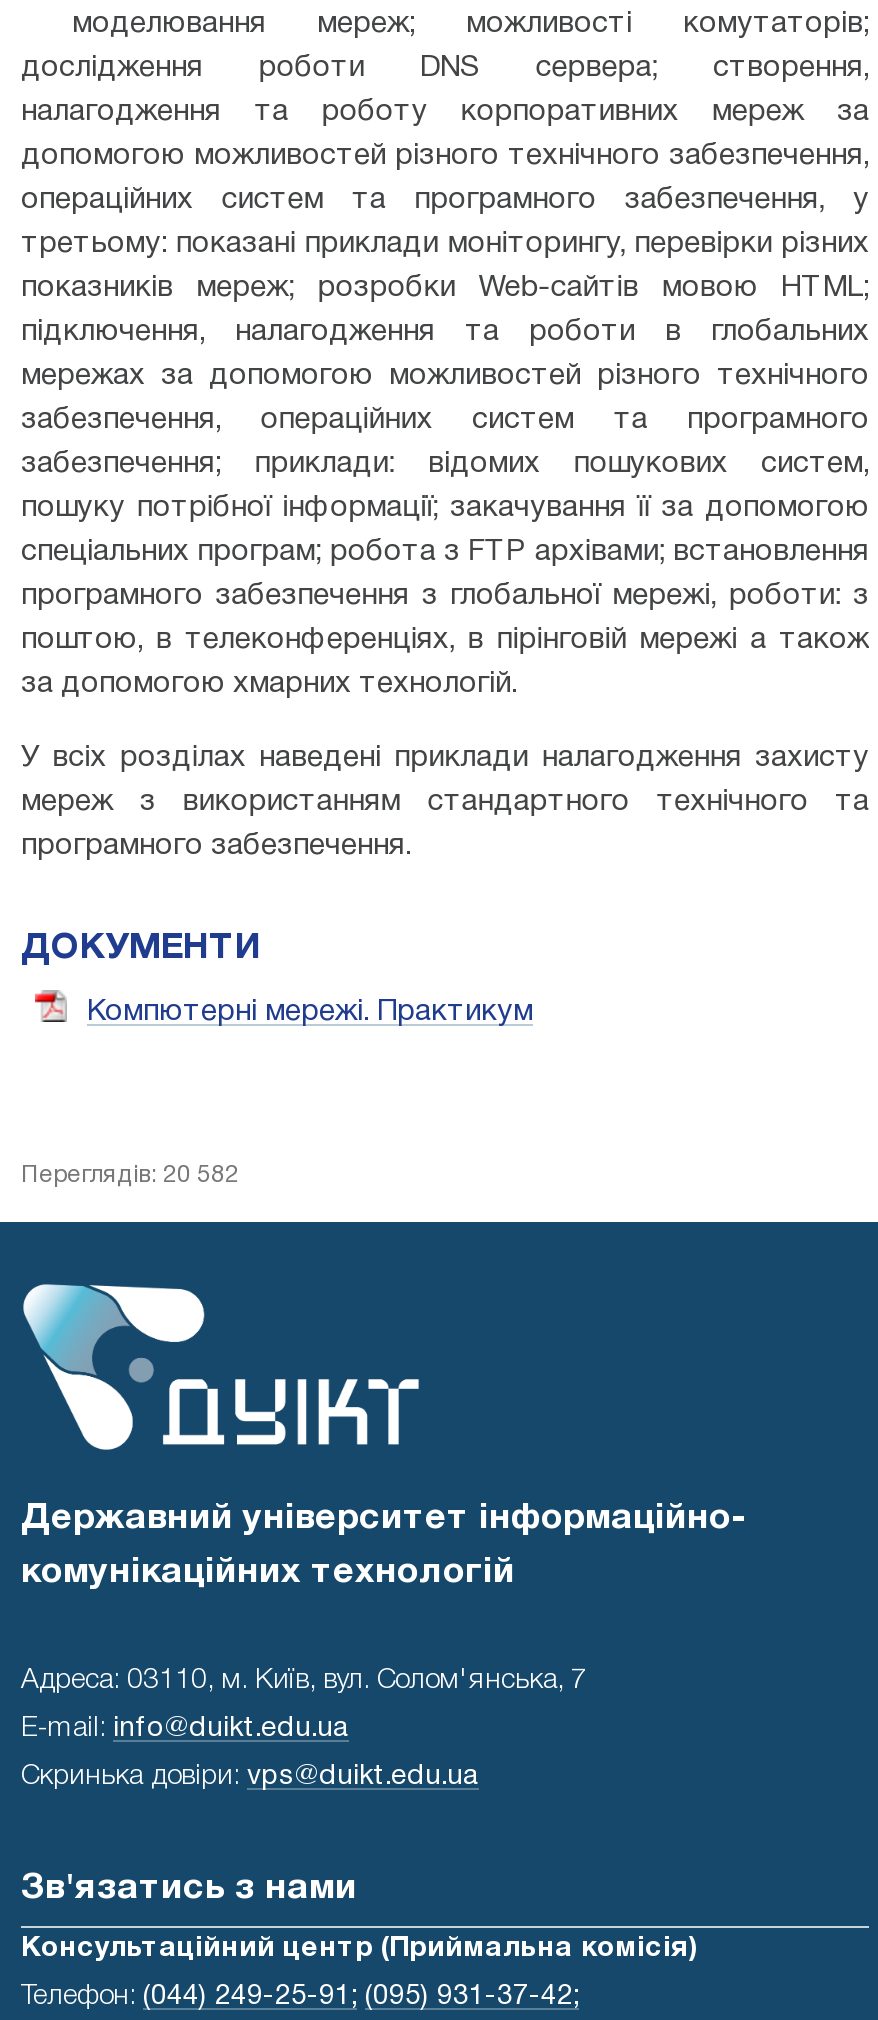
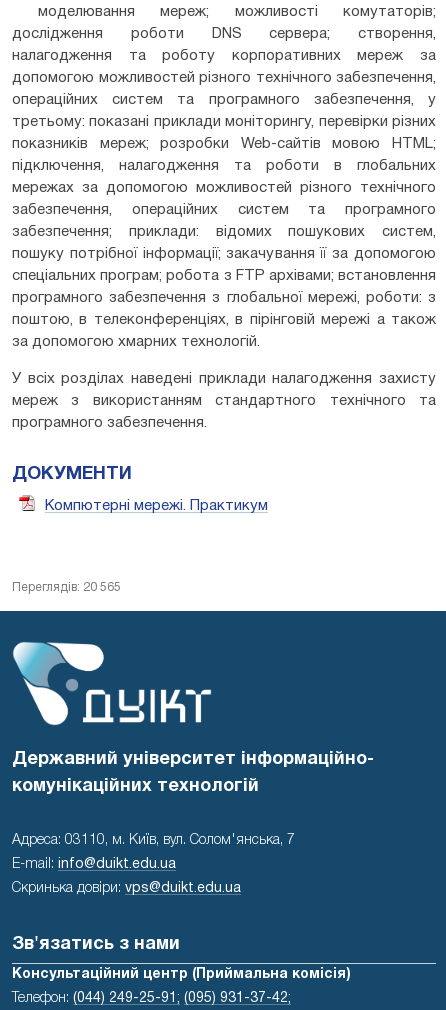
- Переглядів: 20 582
+ Переглядів: 20 565
